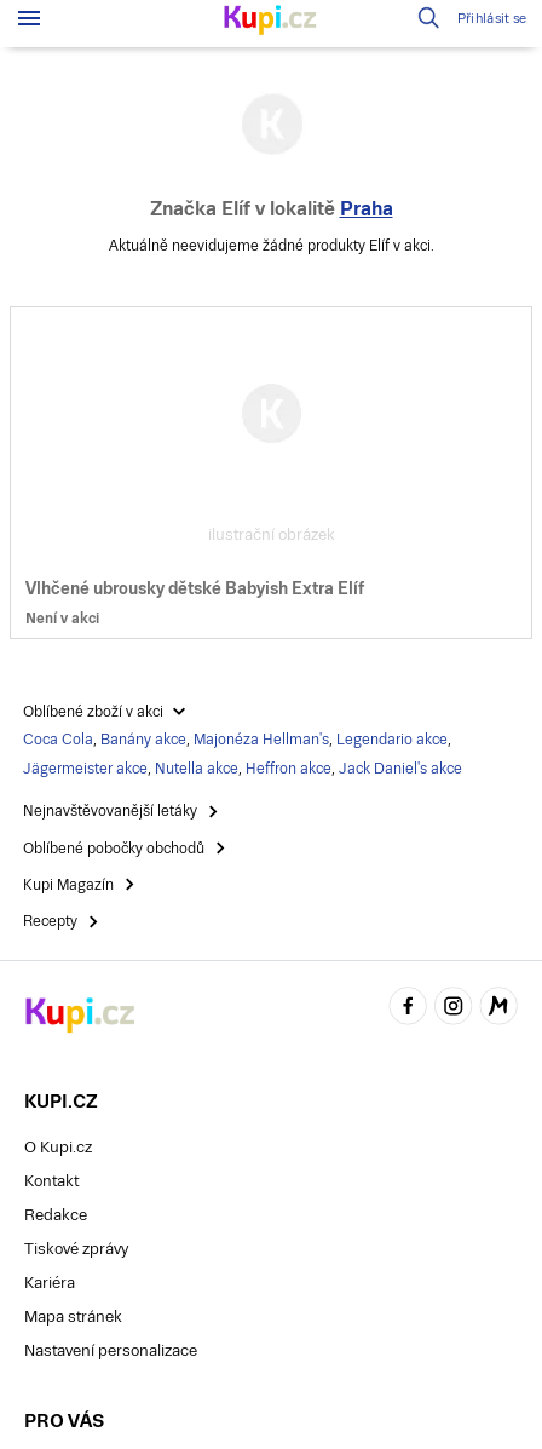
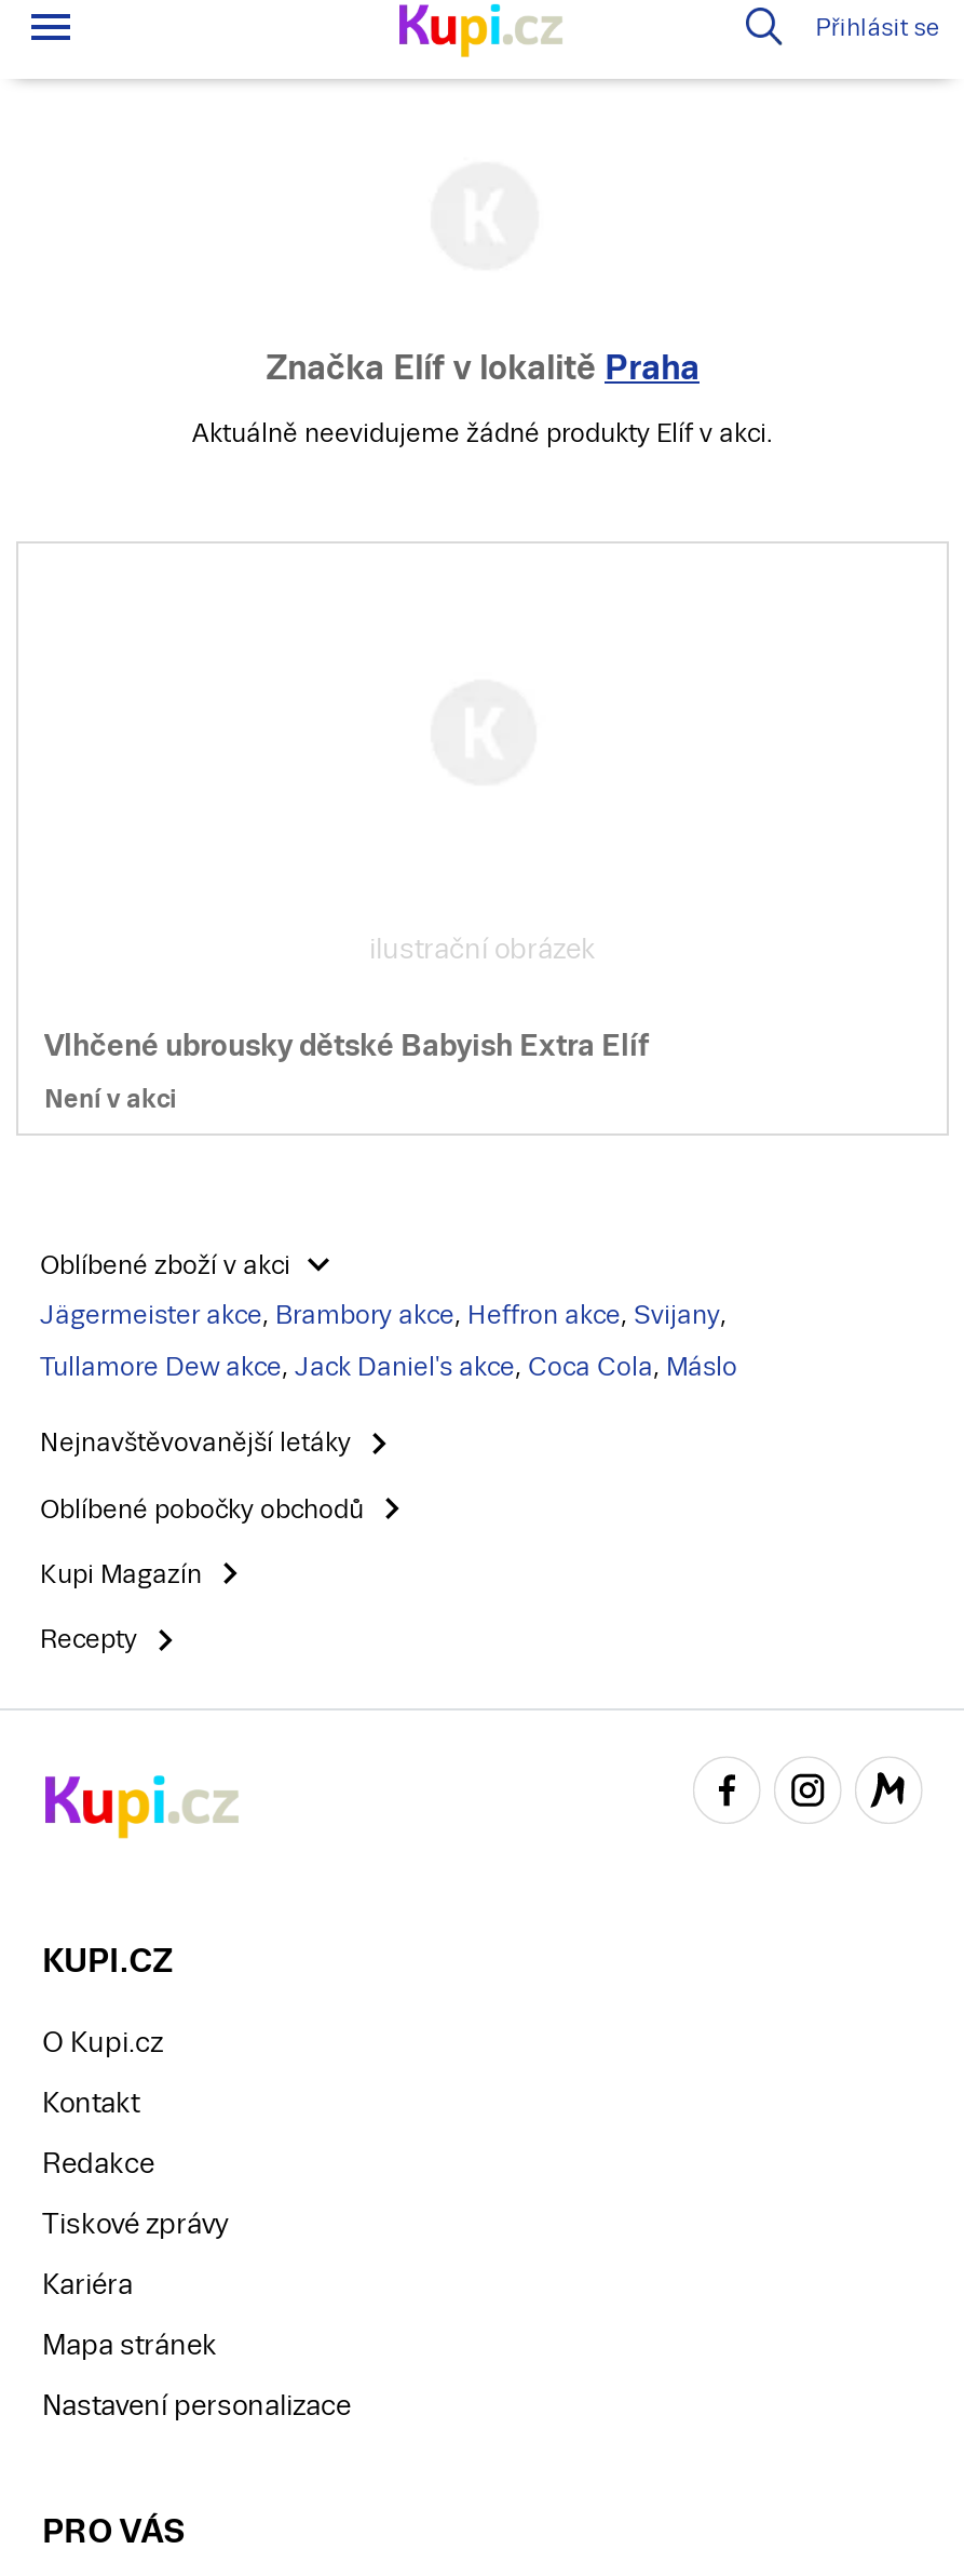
- Coca Cola, Banány akce, Majonéza Hellman's, Legendario akce,
+ Jägermeister akce, Brambory akce, Heffron akce, Svijany,

- Jägermeister akce, Nutella akce, Heffron akce, Jack Daniel's akce
+ Tullamore Dew akce, Jack Daniel's akce, Coca Cola, Máslo
